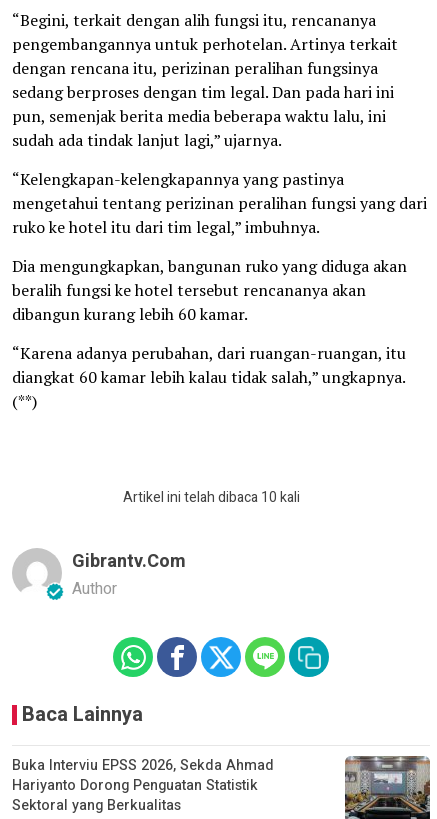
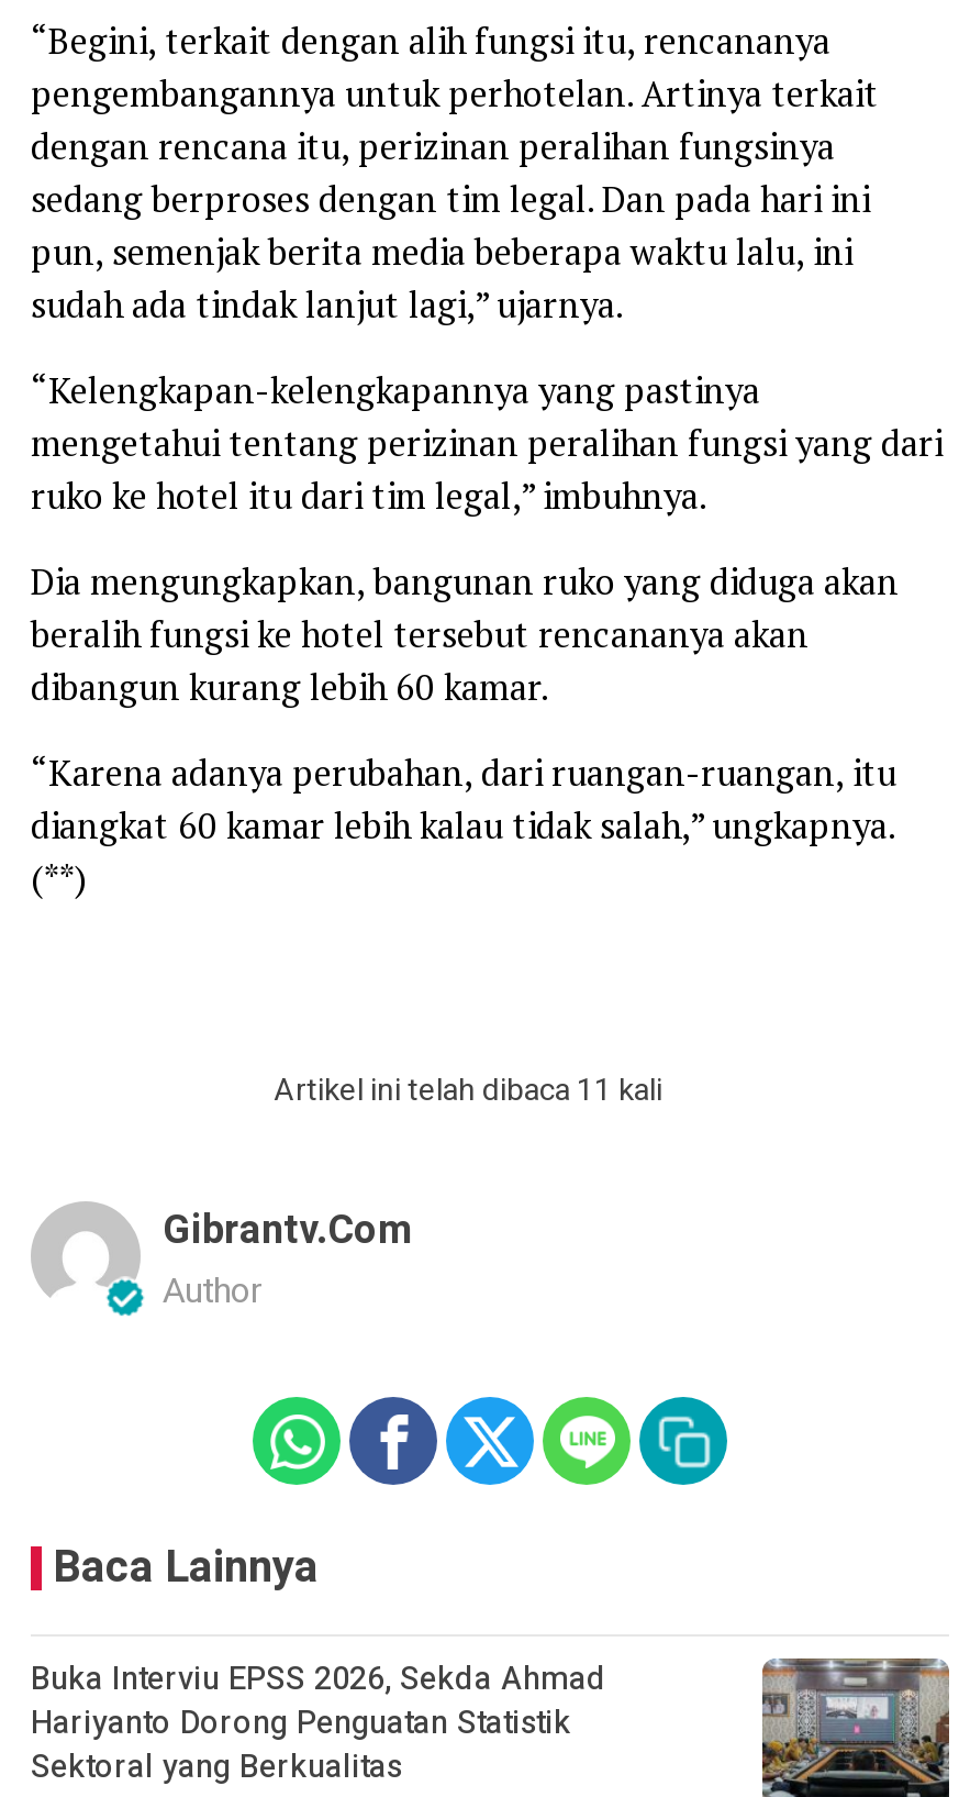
- Artikel ini telah dibaca 10 kali
+ Artikel ini telah dibaca 11 kali
